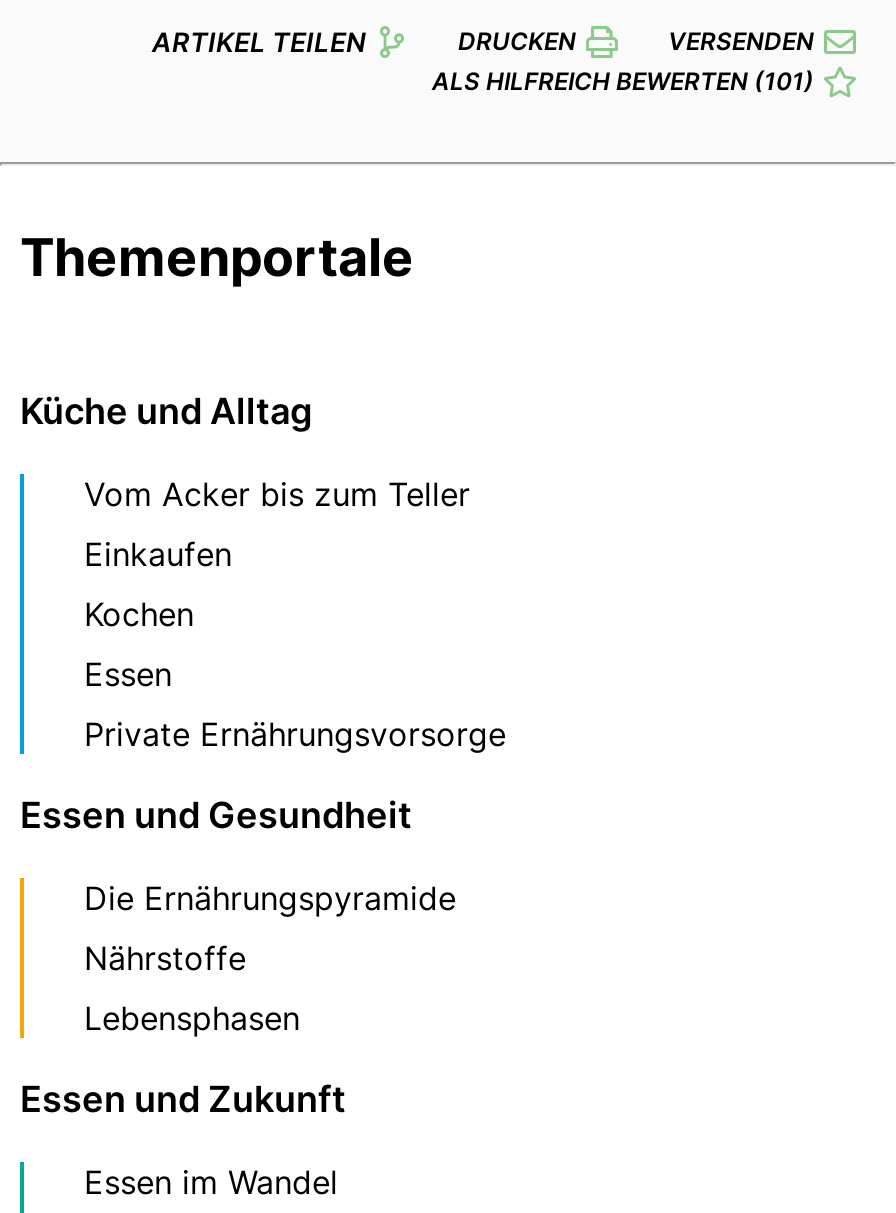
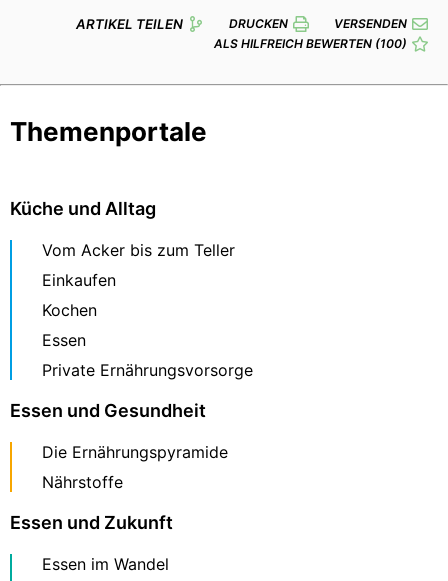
- ALS HILFREICH BEWERTEN (101)
+ ALS HILFREICH BEWERTEN (100)

- Lebensphasen
